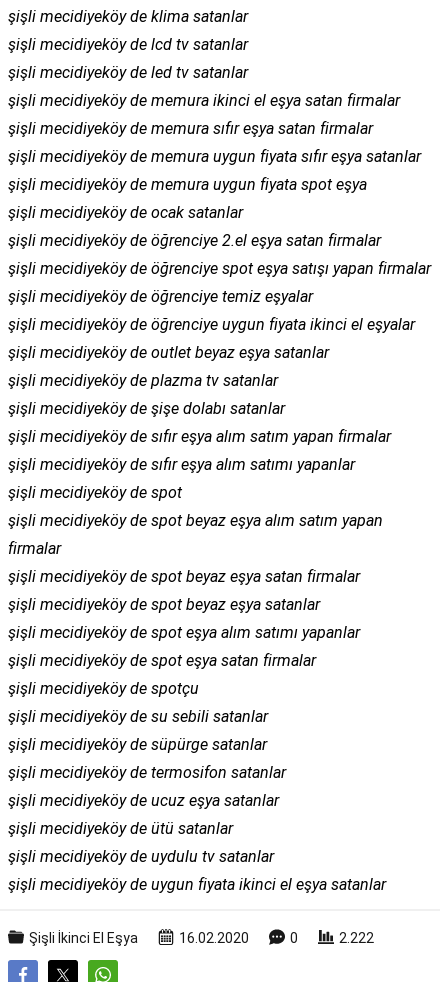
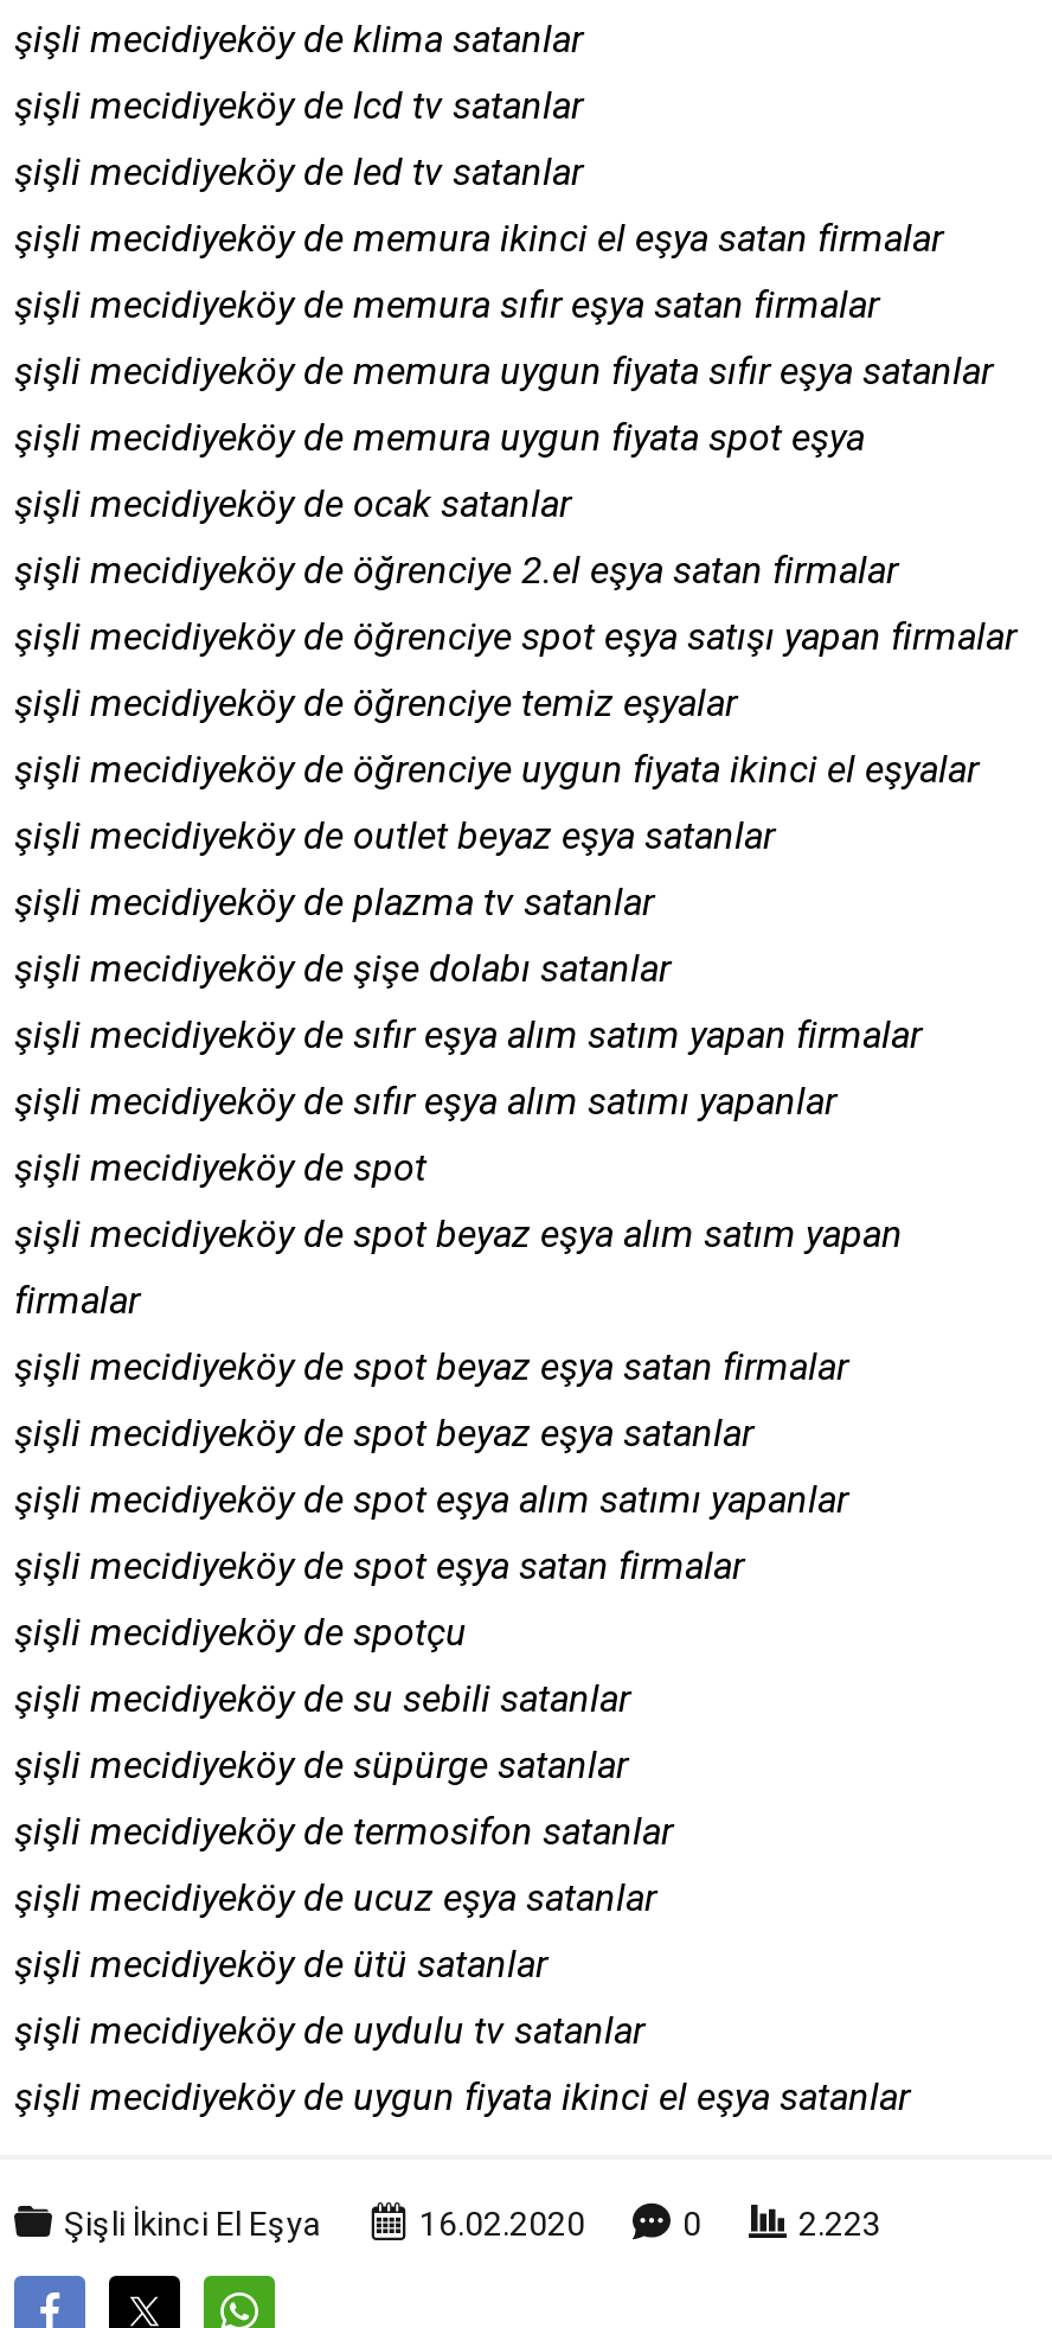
- 2.222
+ 2.223
